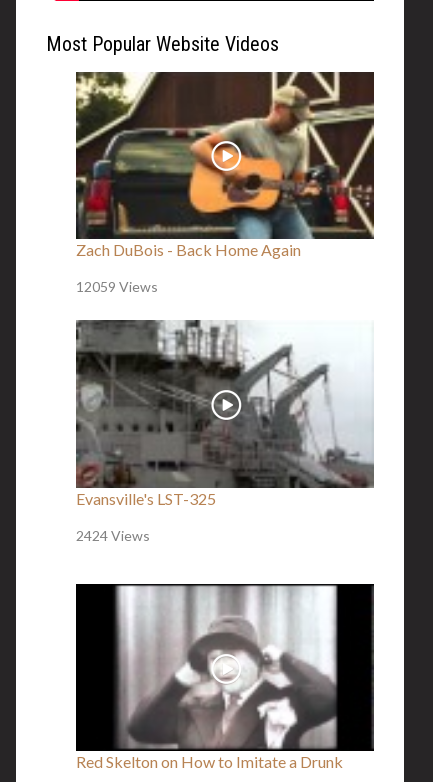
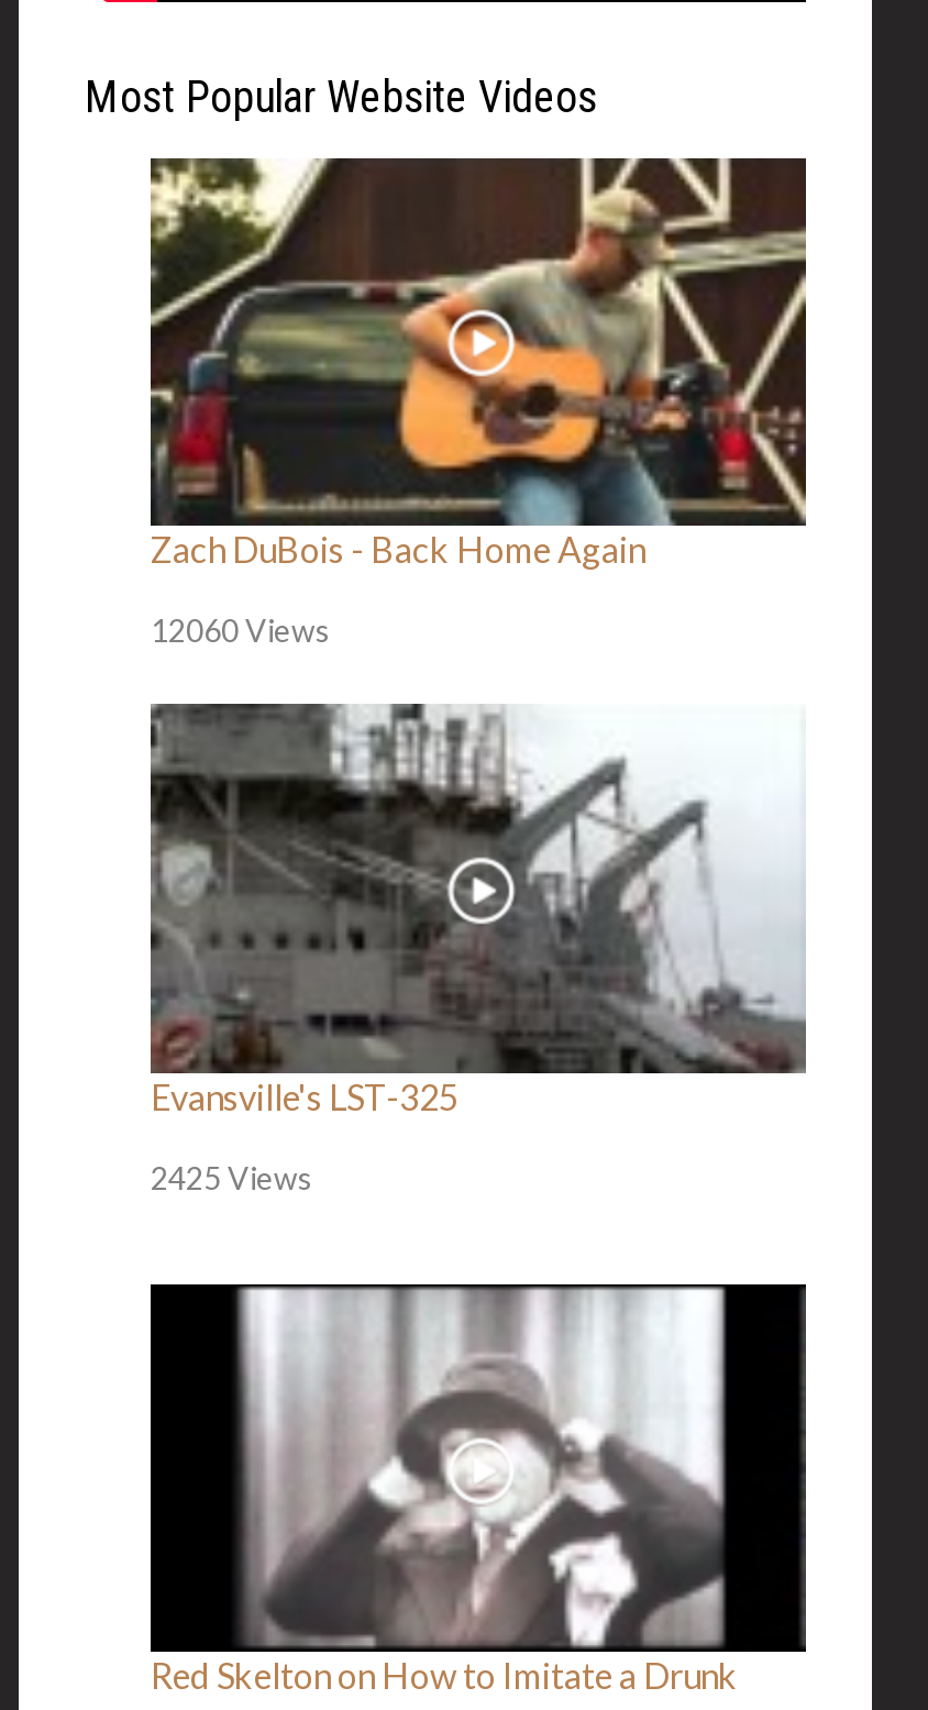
- 12059 Views
+ 12060 Views

- 2424 Views
+ 2425 Views
